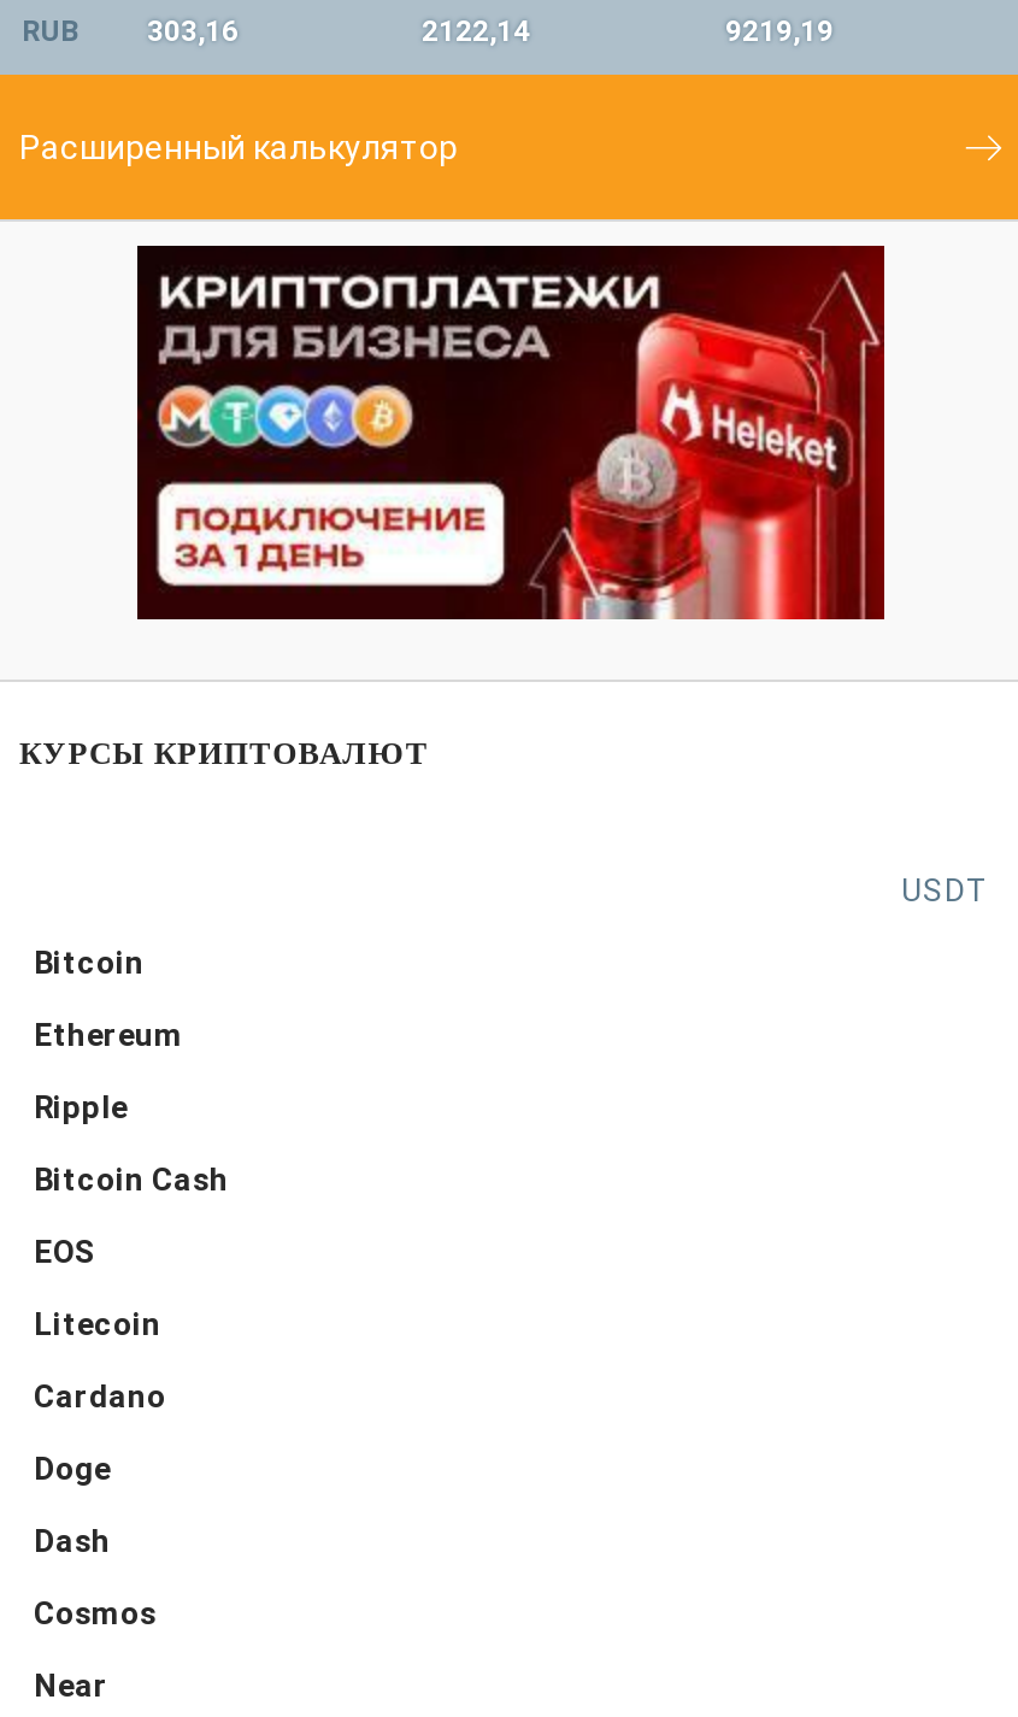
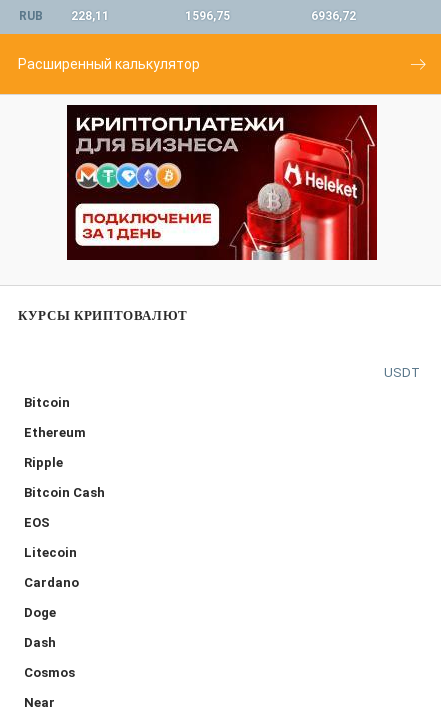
- RUB 303,16
+ RUB 228,11

- 2122,14
+ 1596,75

- 9219,19
+ 6936,72
